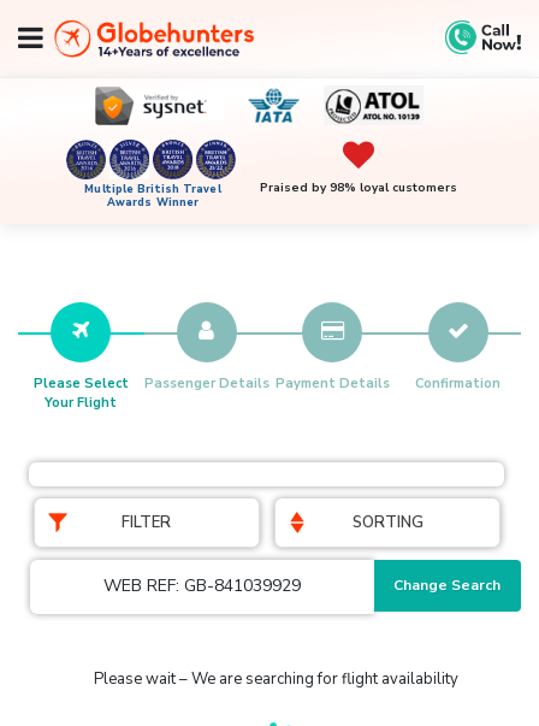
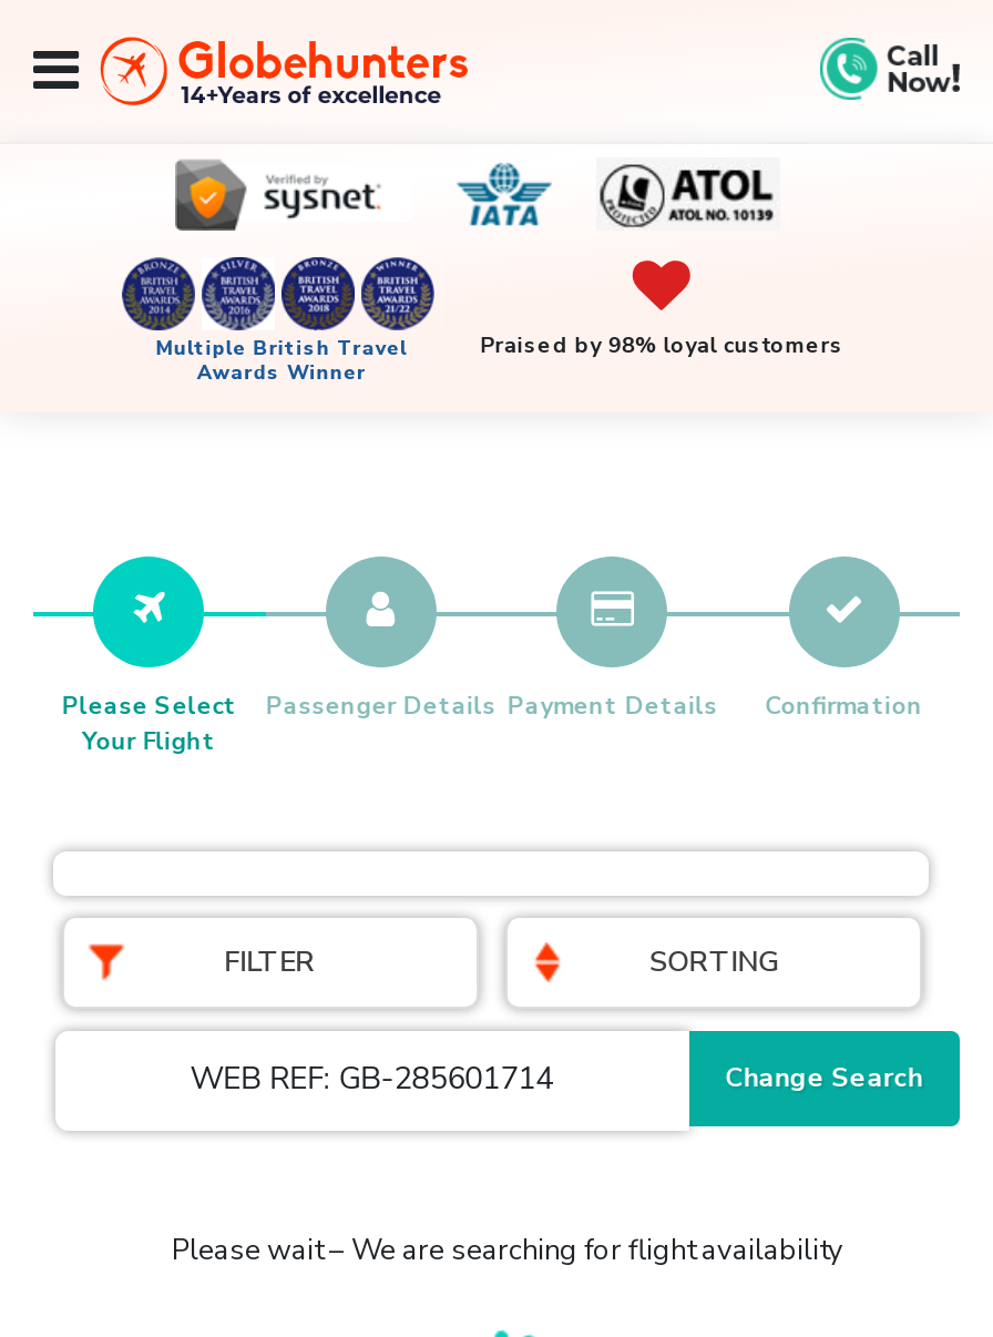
- WEB REF: GB-841039929
+ WEB REF: GB-285601714
